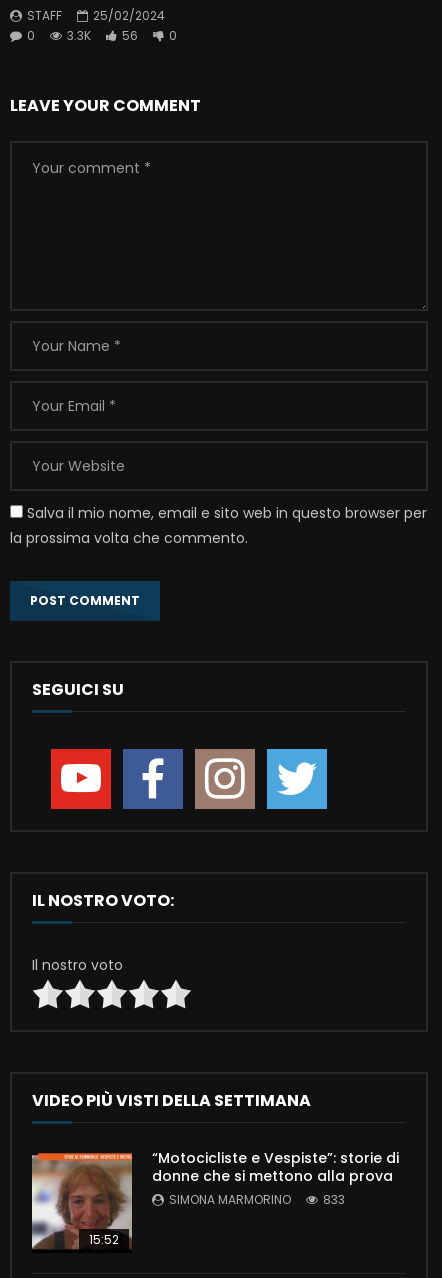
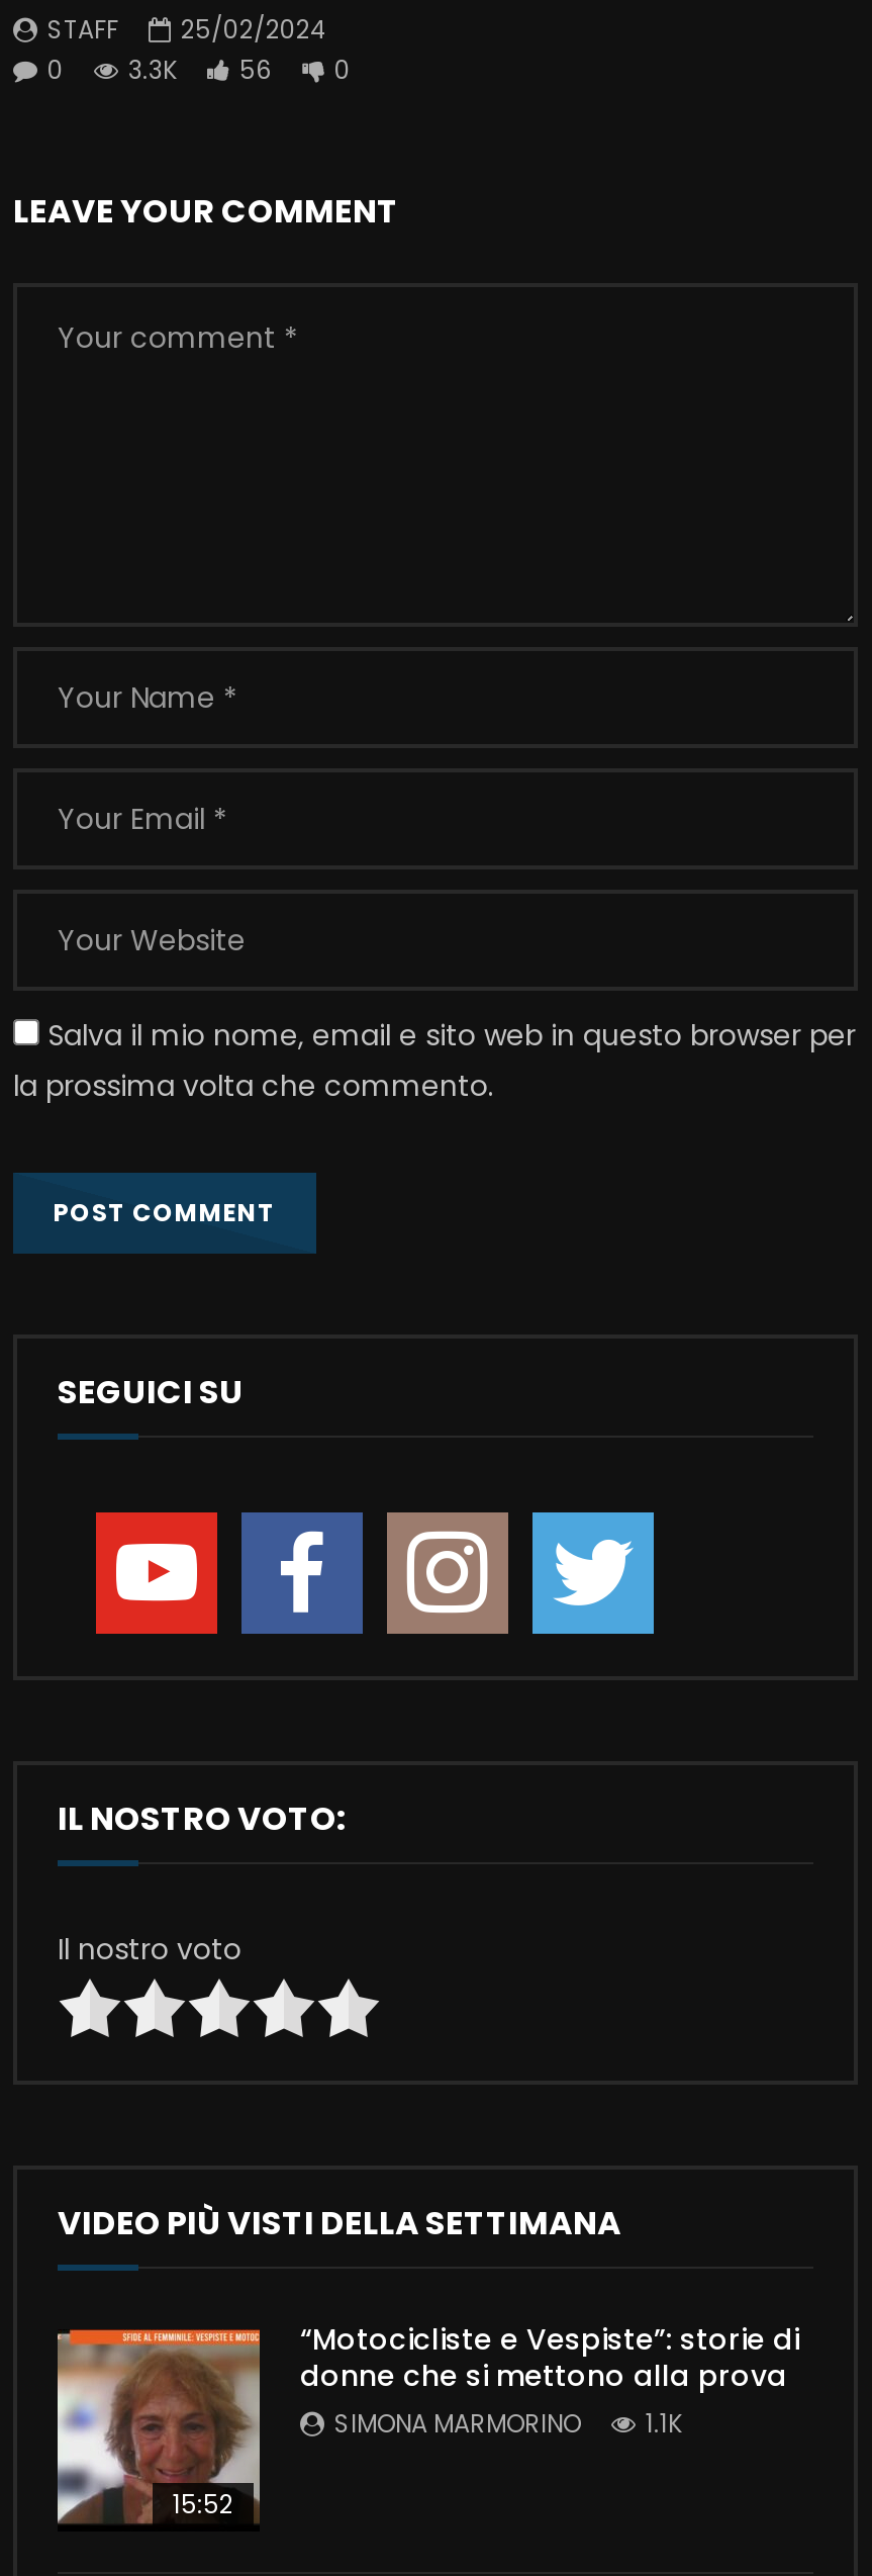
- SIMONA MARMORINO 833
+ SIMONA MARMORINO 1.1K
